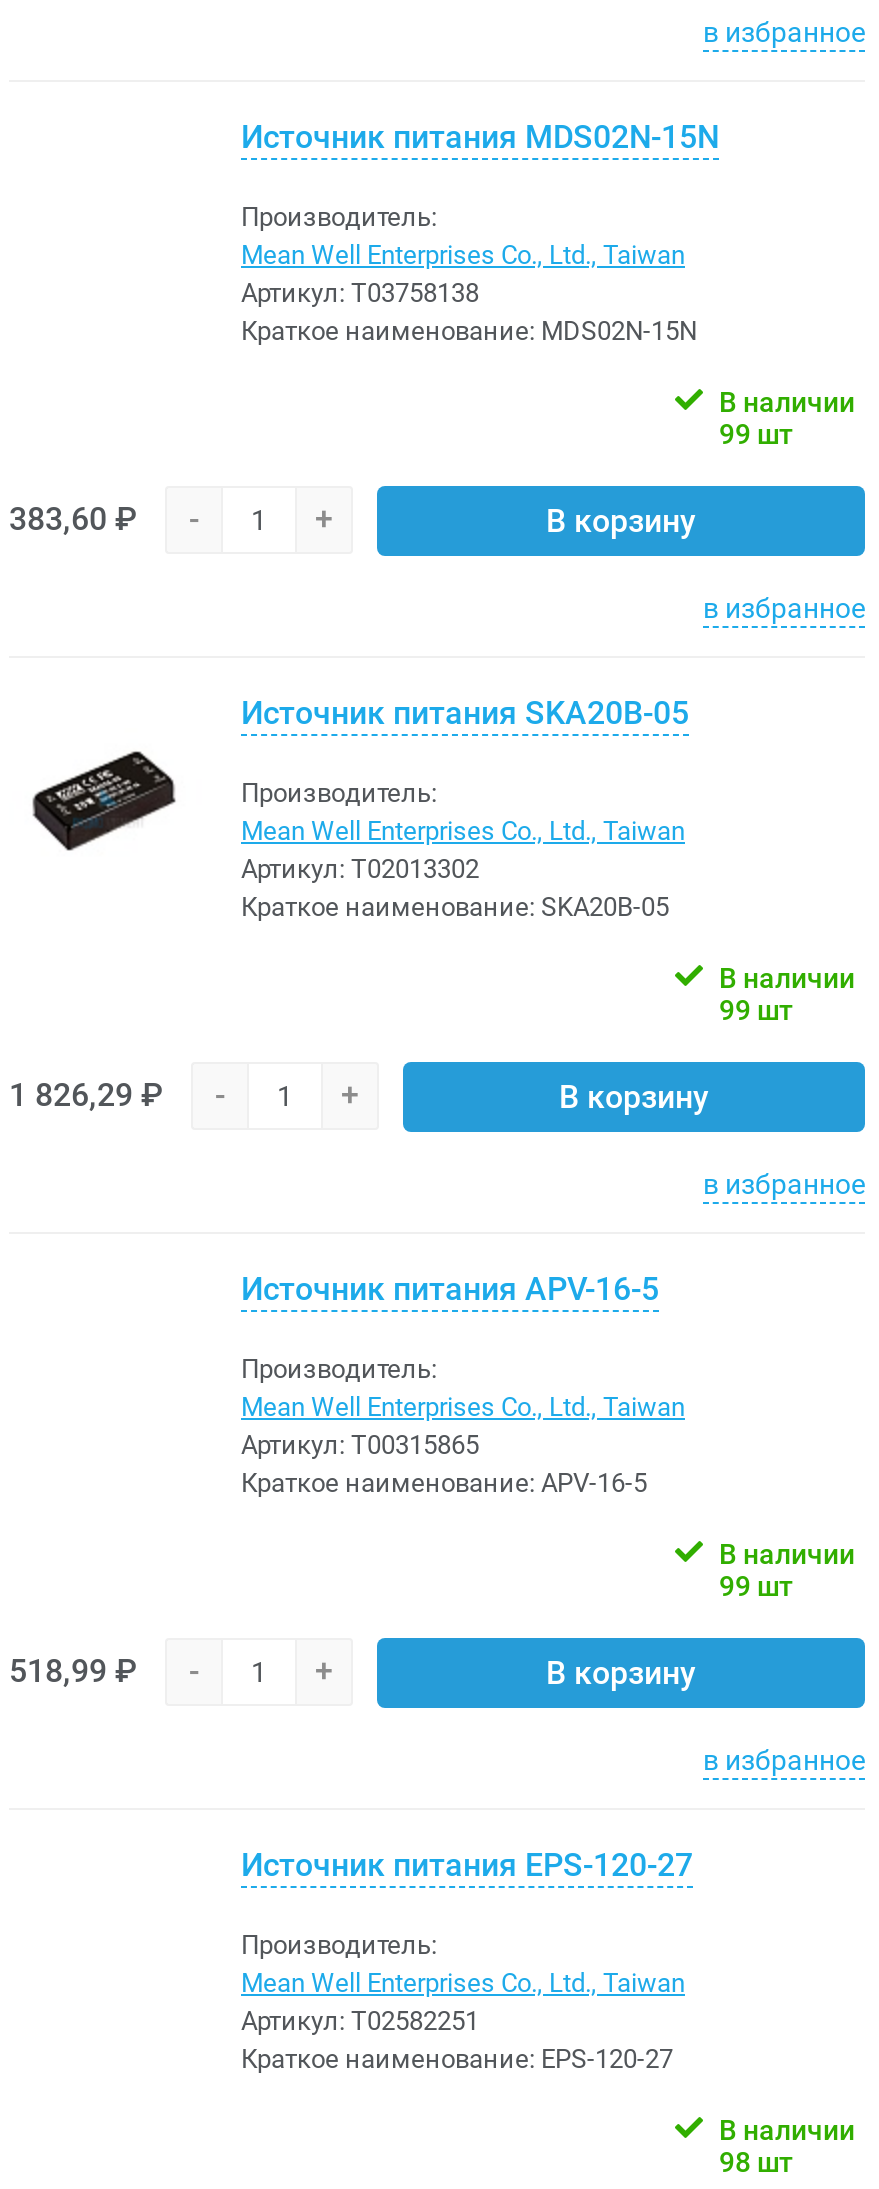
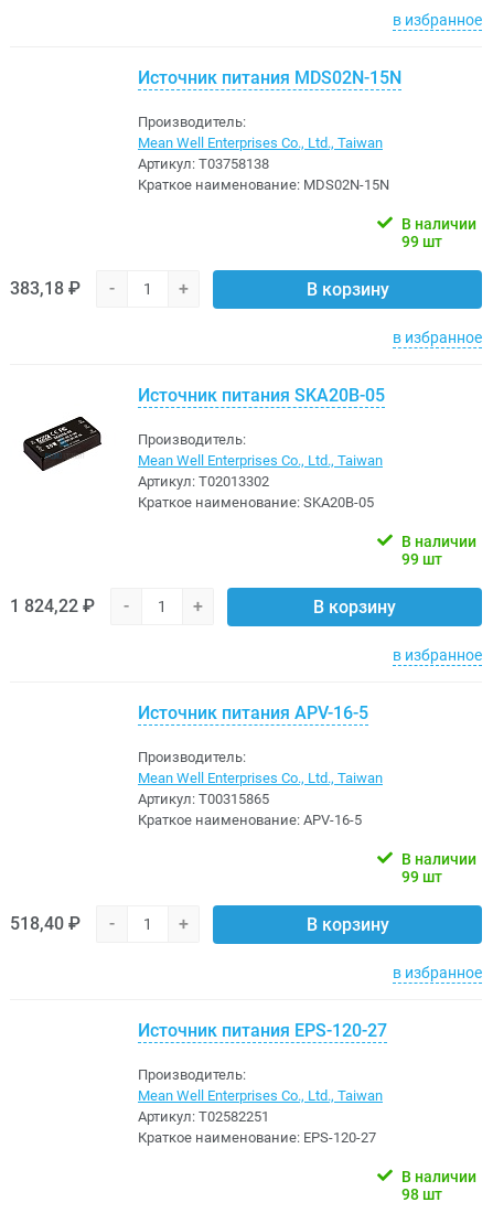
- 383,60 ₽
+ 383,18 ₽

- 1 826,29 ₽
+ 1 824,22 ₽

- 518,99 ₽
+ 518,40 ₽
